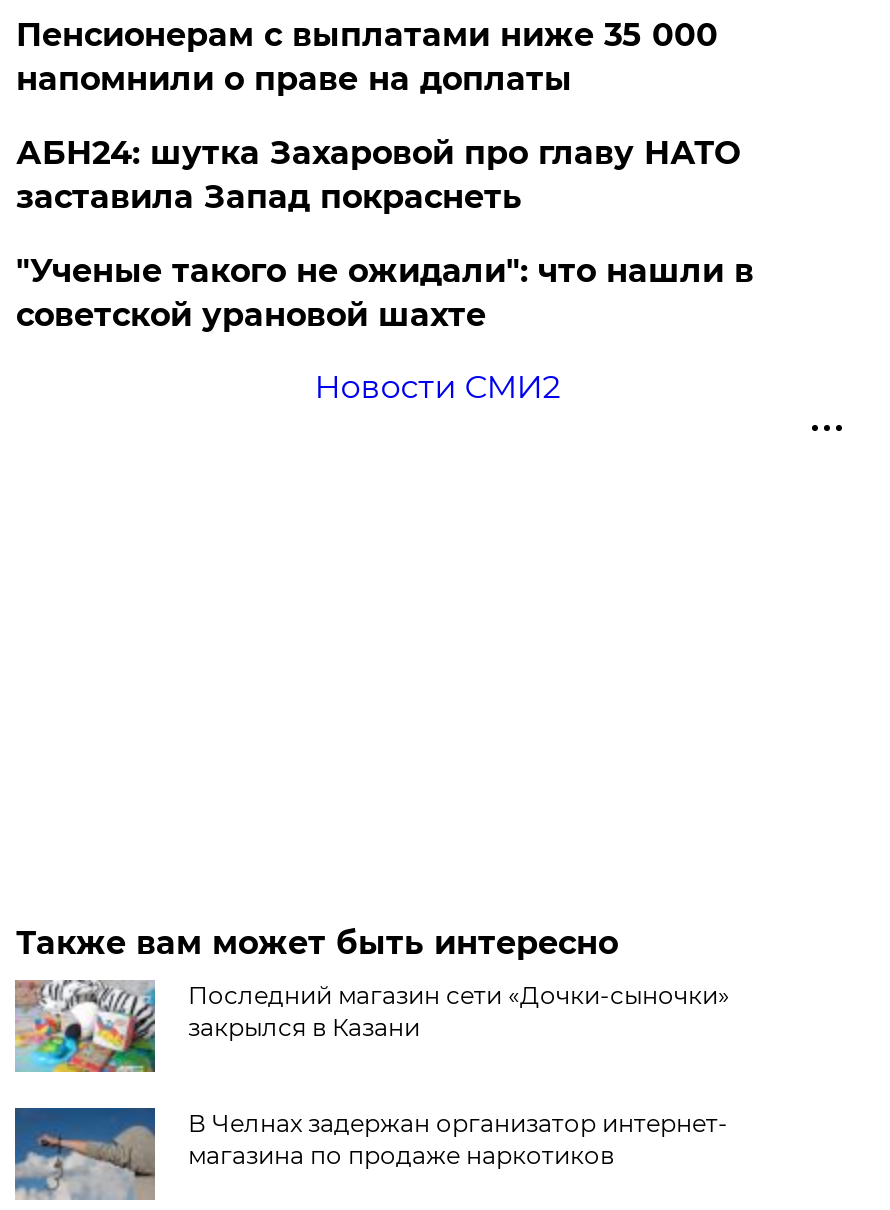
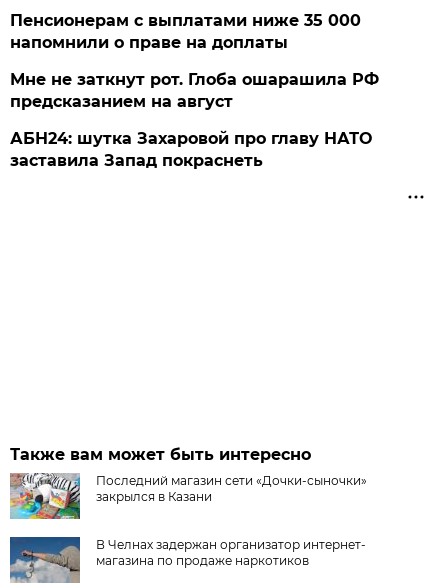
+ Мне не заткнут рот. Глоба ошарашила РФ
+ предсказанием на август

moved down: АБН24: шутка Захаровой про главу НАТО | заставила Запад покраснеть

- "Ученые такого не ожидали": что нашли в
- советской урановой шахте
- Новости СМИ2
